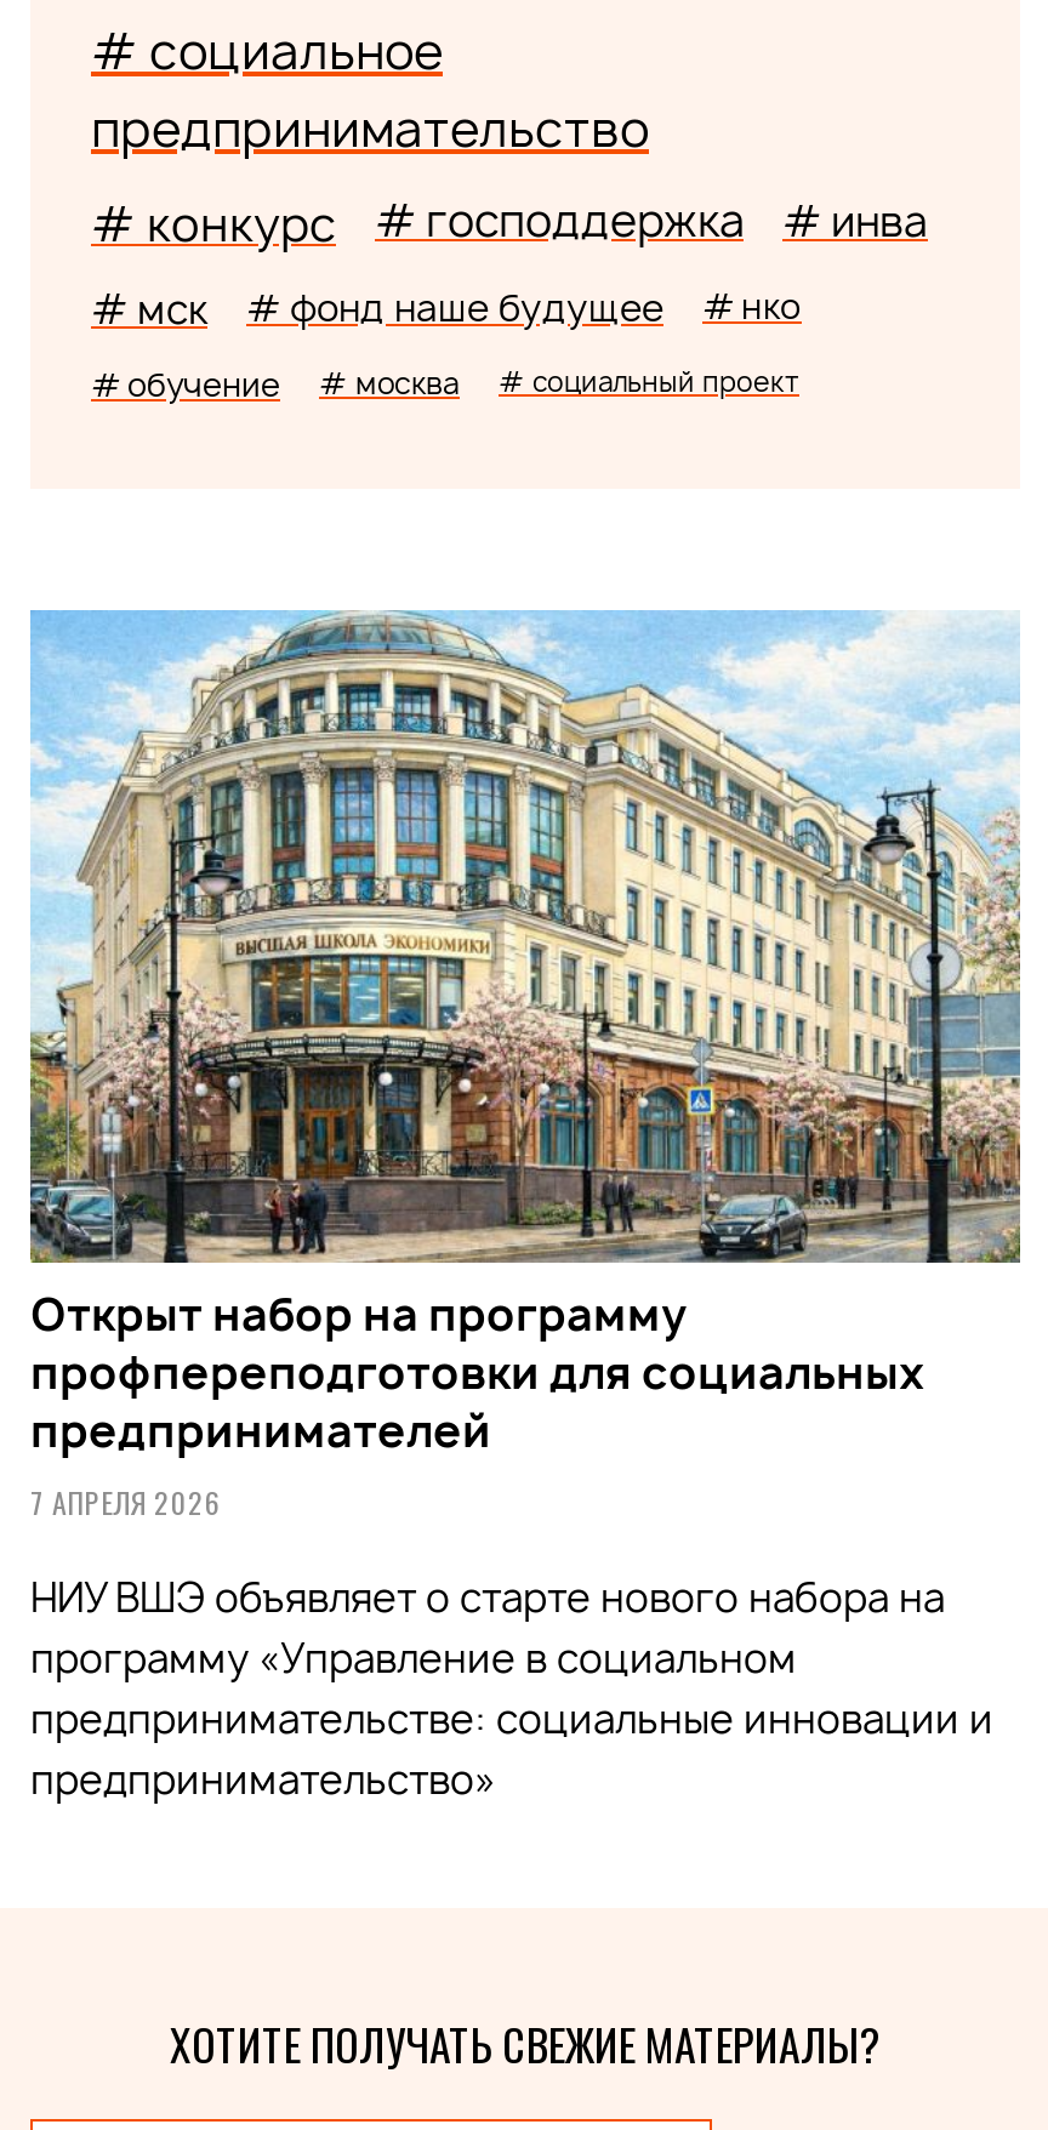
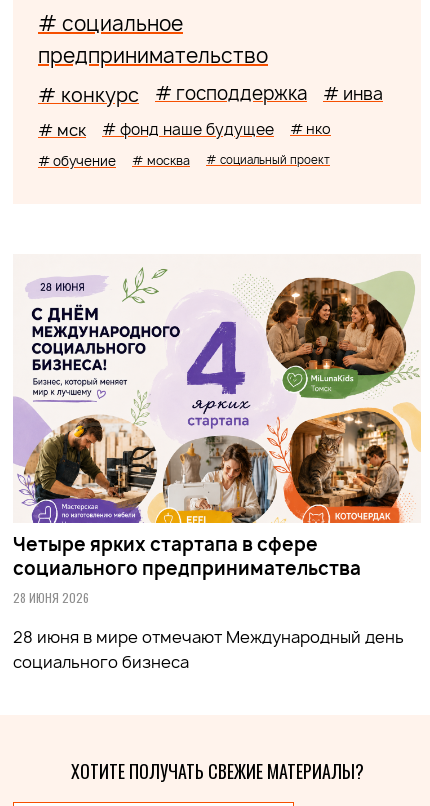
- [image]
- Открыт набор на программу
- профпереподготовки для социальных
- предпринимателей
- 7 АПРЕЛЯ 2026
+ [image]
+ Четыре ярких стартапа в сфере
+ социального предпринимательства
+ 28 ИЮНЯ 2026

- НИУ ВШЭ объявляет о старте нового набора на
- программу «Управление в социальном
- предпринимательстве: социальные инновации и
- предпринимательство»
+ 28 июня в мире отмечают Международный день
+ социального бизнеса
